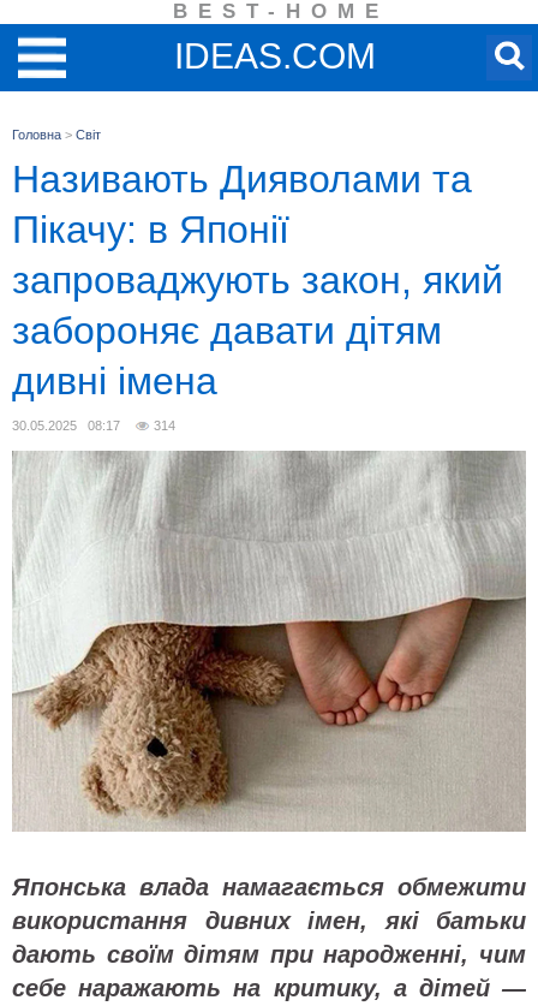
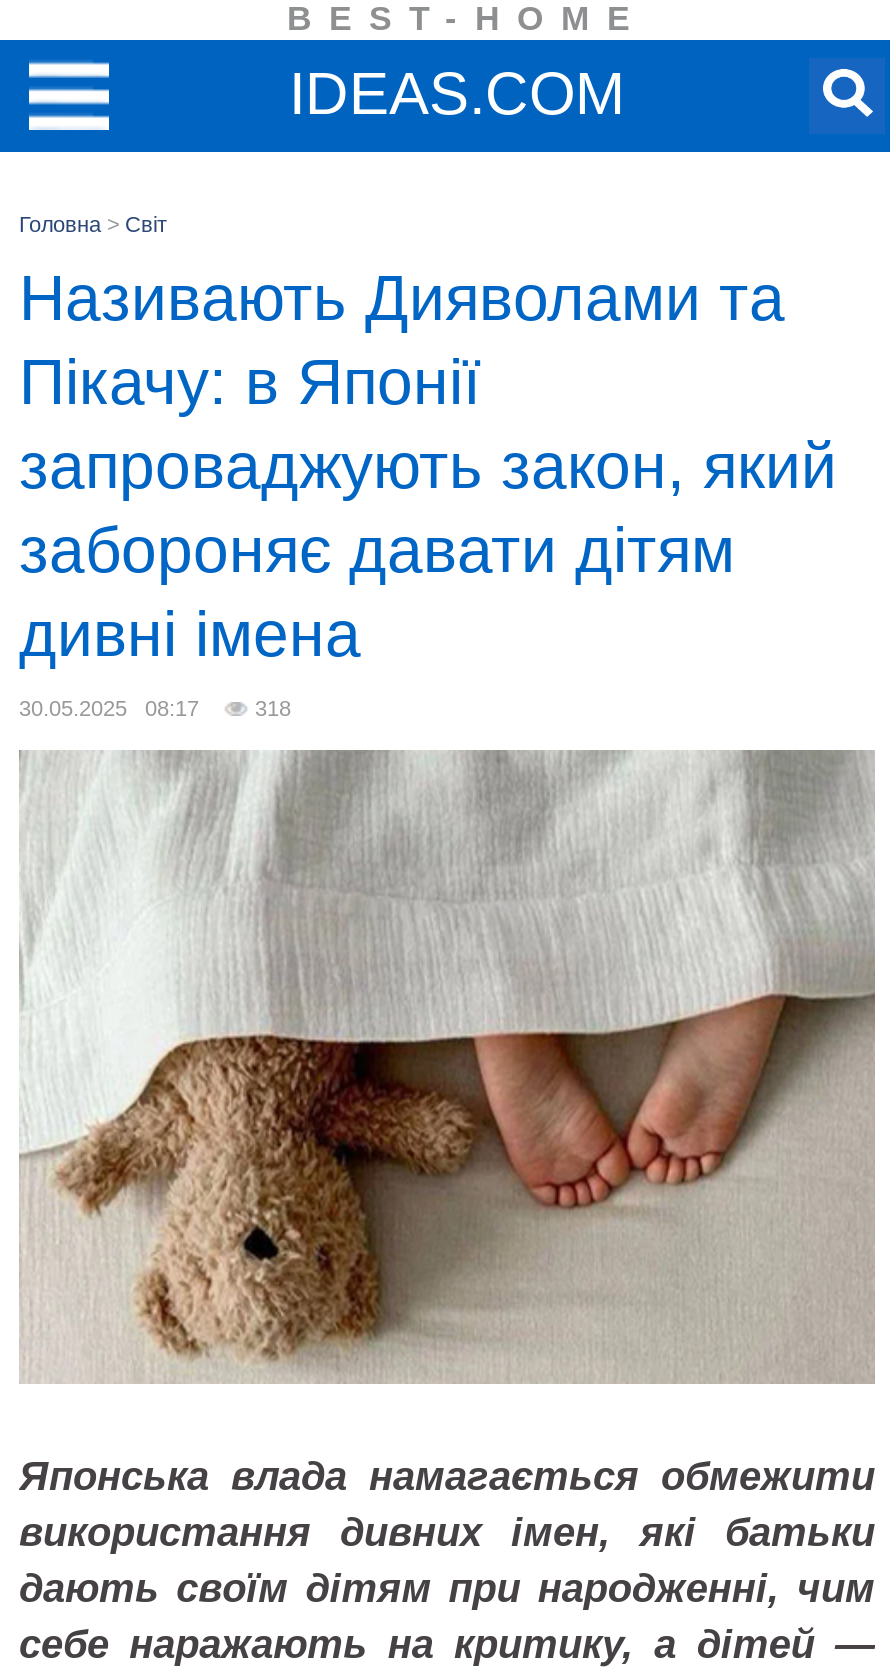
- 30.05.2025 08:17 314
+ 30.05.2025 08:17 318
